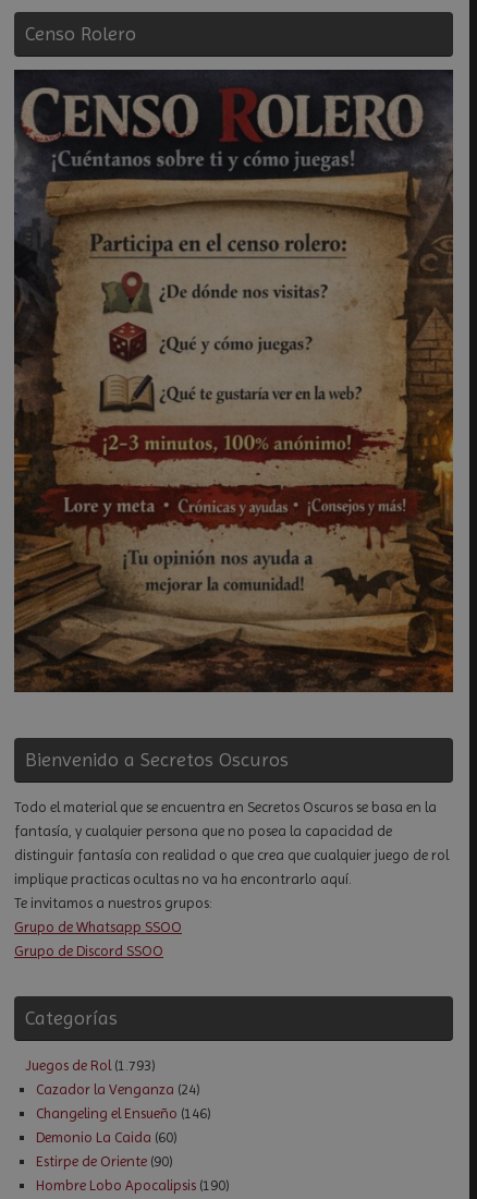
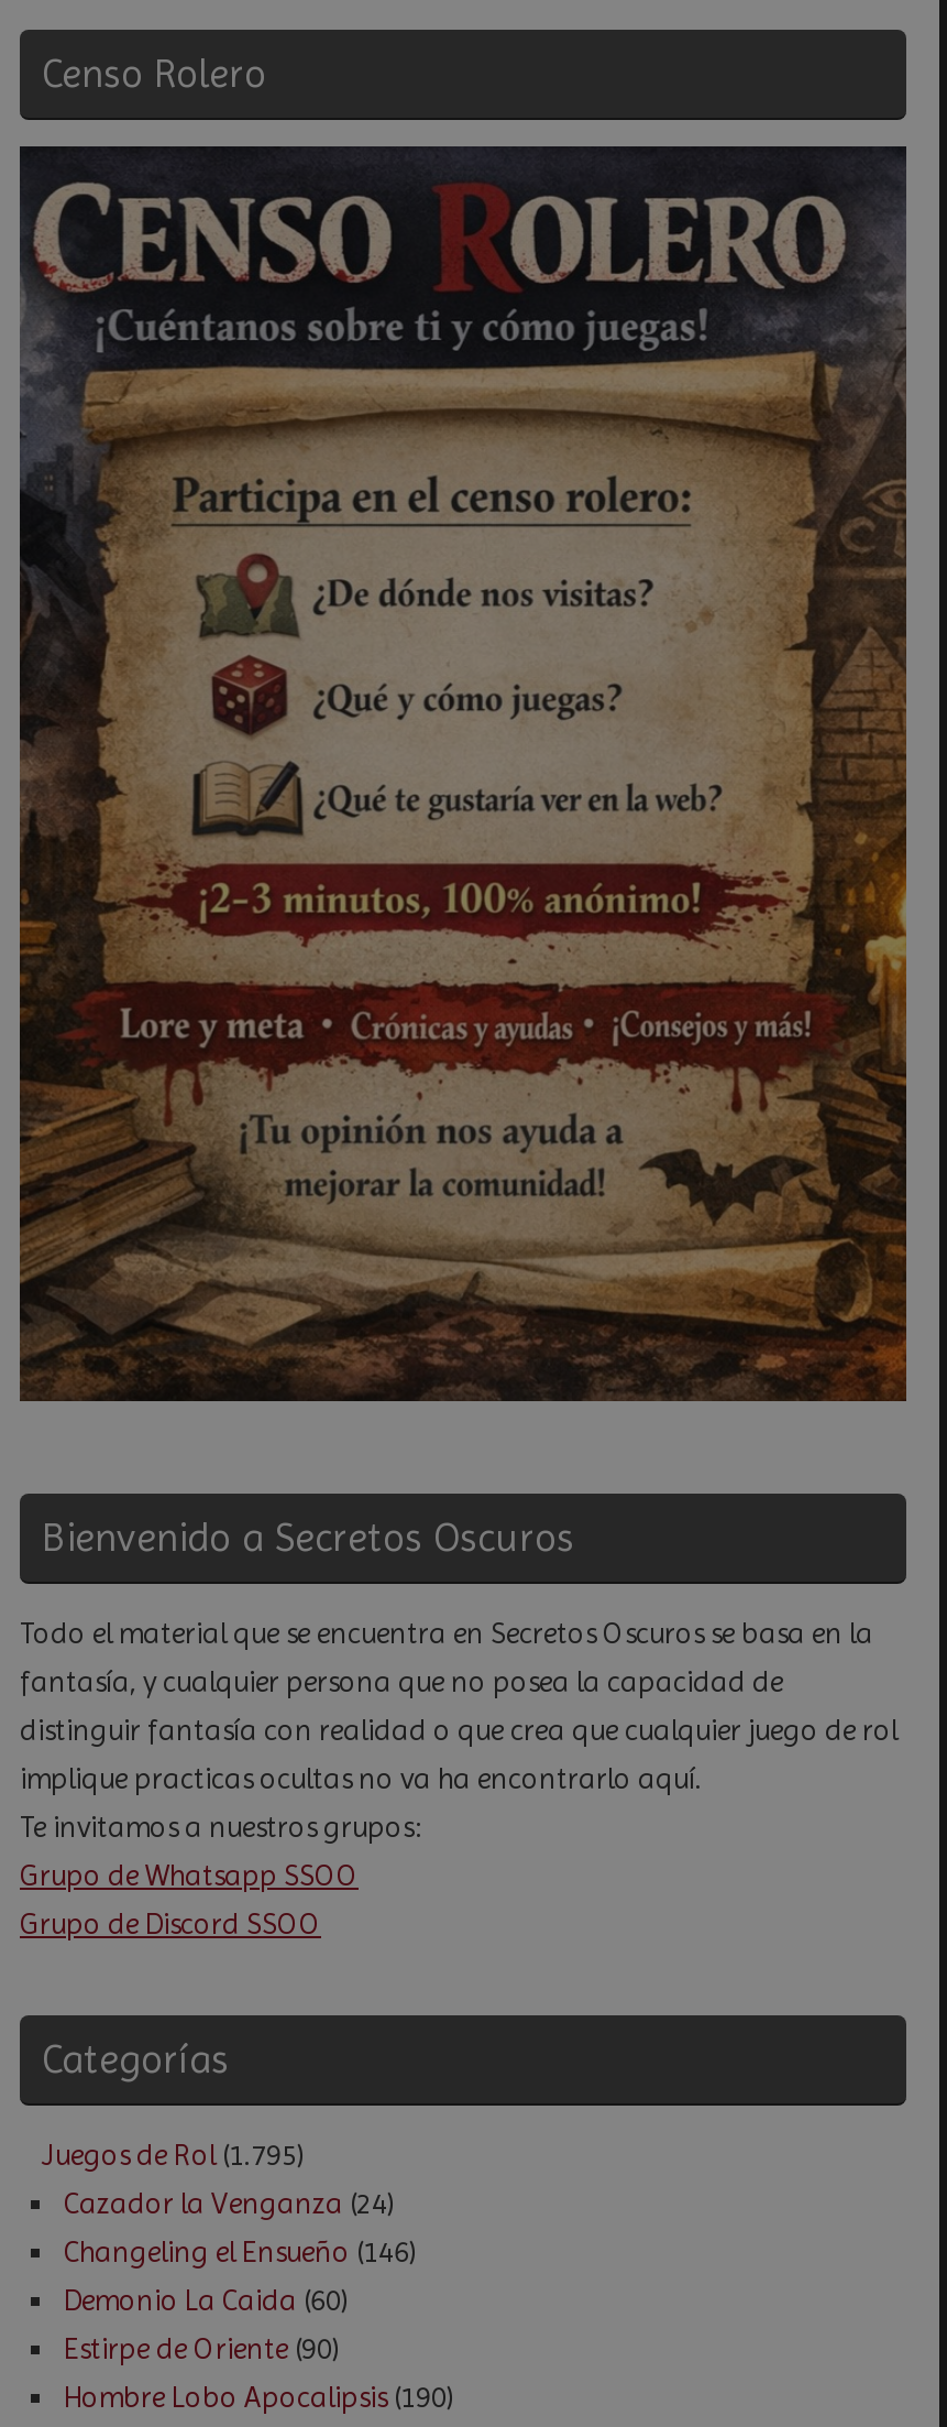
- Juegos de Rol (1.793)
+ Juegos de Rol (1.795)
